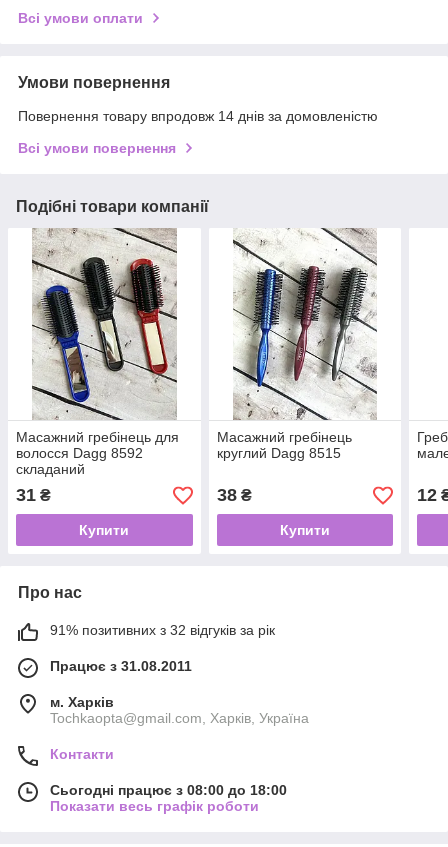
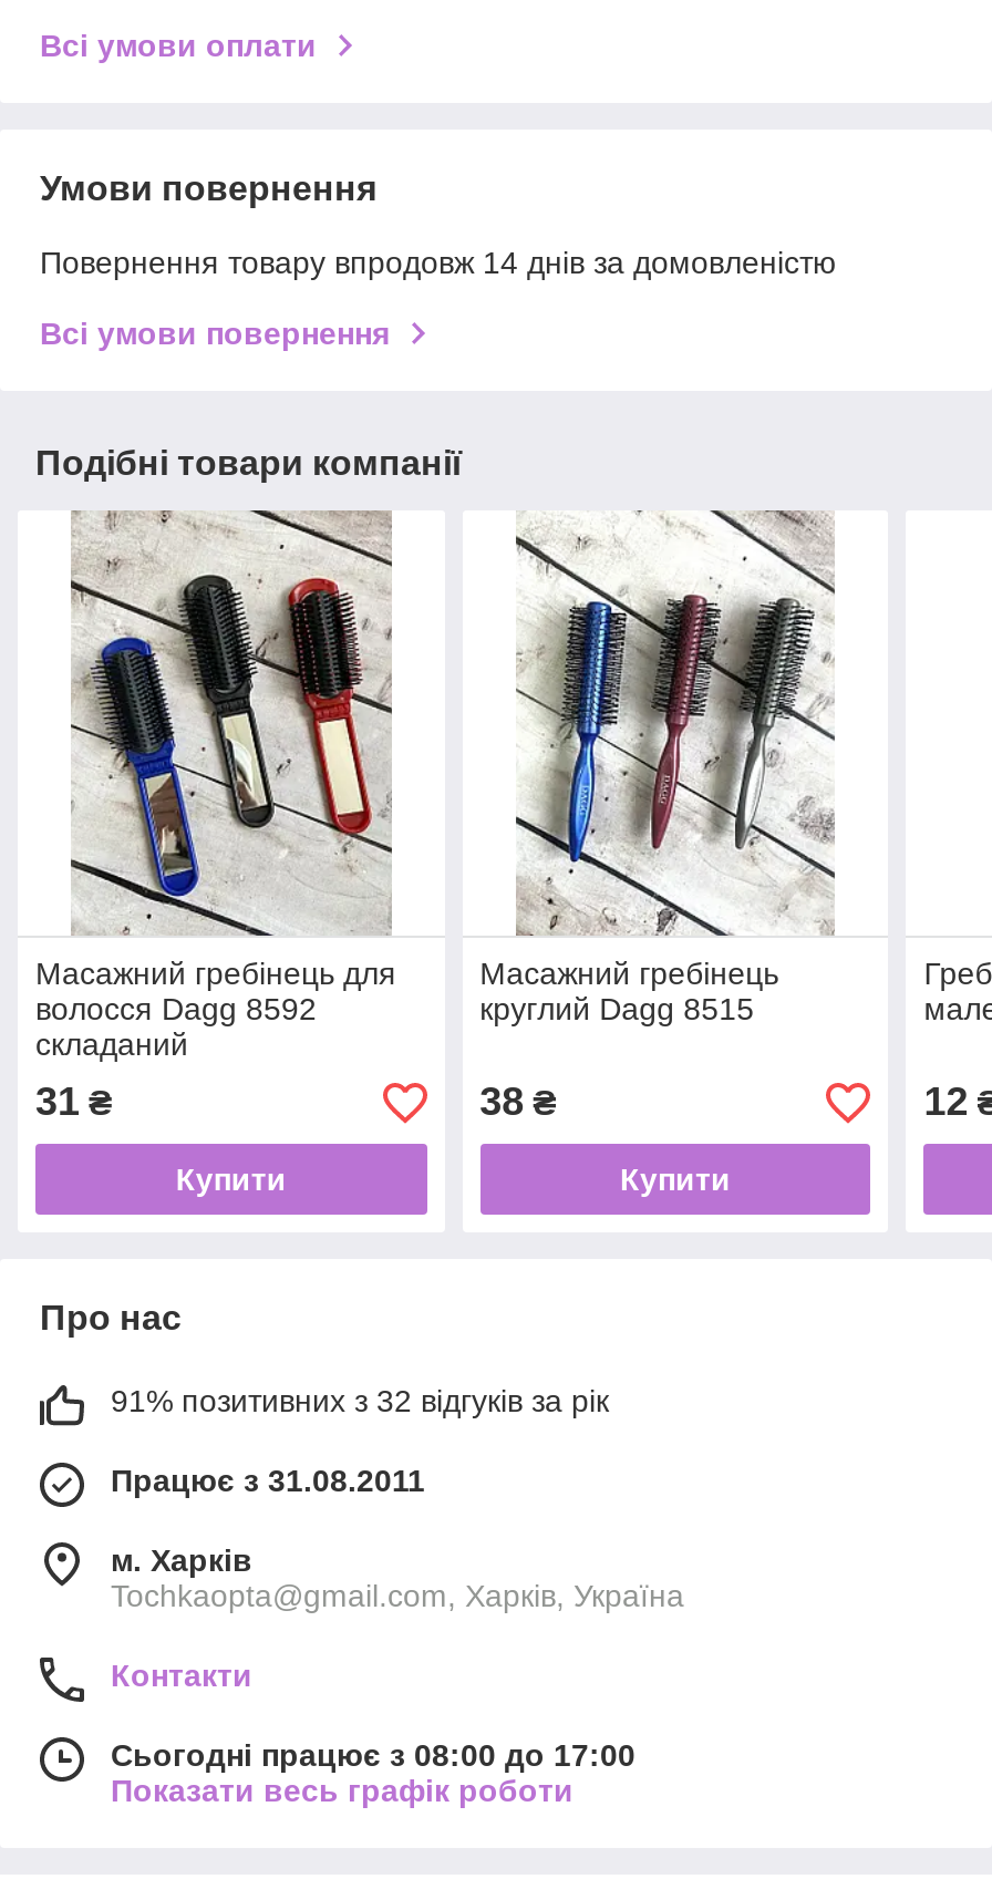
- Сьогодні працює з 08:00 до 18:00
+ Сьогодні працює з 08:00 до 17:00
